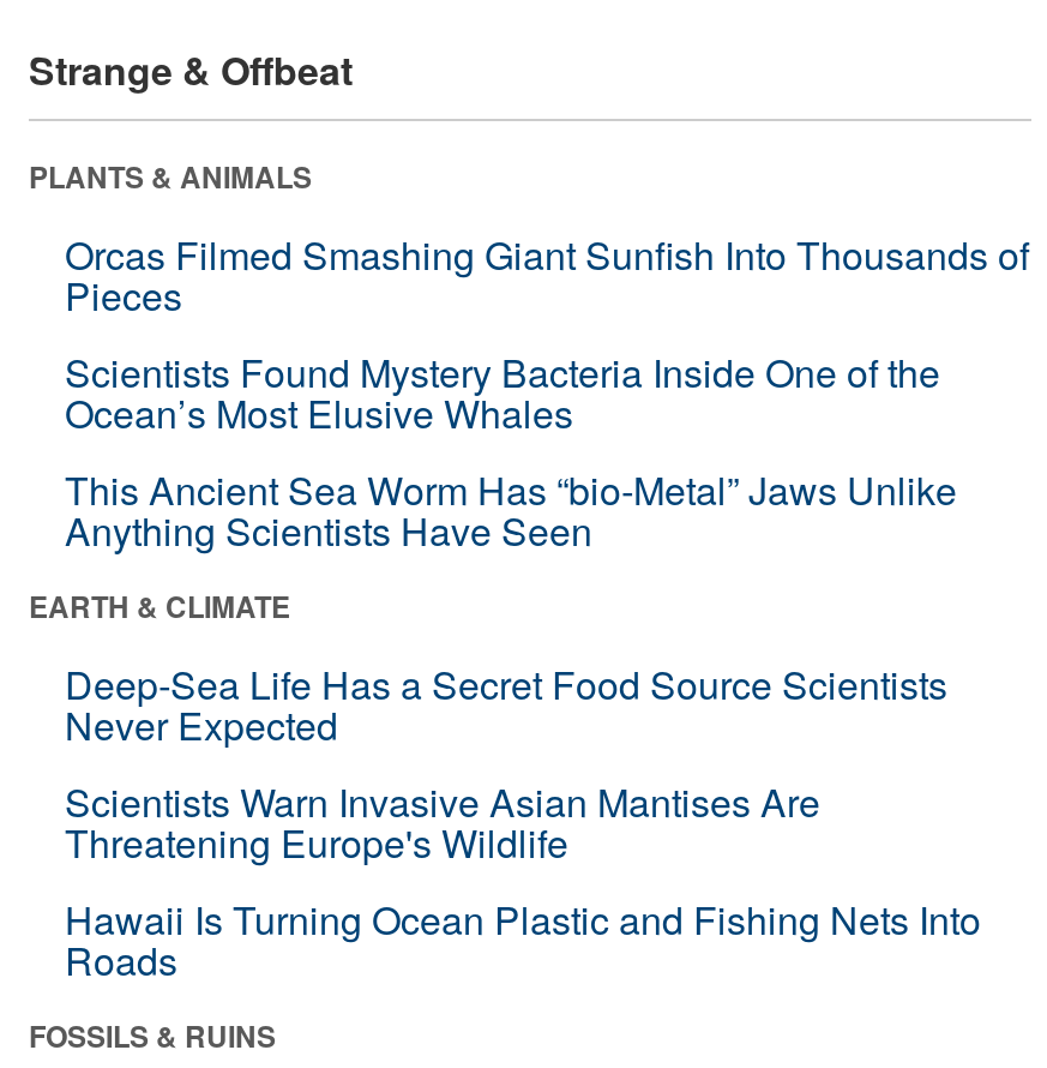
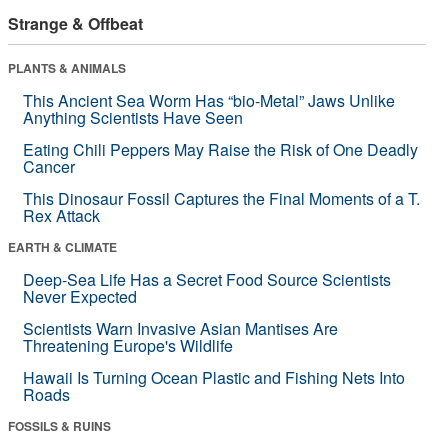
- Orcas Filmed Smashing Giant Sunfish Into Thousands of
- Pieces
- Scientists Found Mystery Bacteria Inside One of the
- Ocean’s Most Elusive Whales

moved up: This Ancient Sea Worm Has “bio-Metal” Jaws Unlike | Anything Scientists Have Seen

+ Eating Chili Peppers May Raise the Risk of One Deadly
+ Cancer
+ This Dinosaur Fossil Captures the Final Moments of a T.
+ Rex Attack
